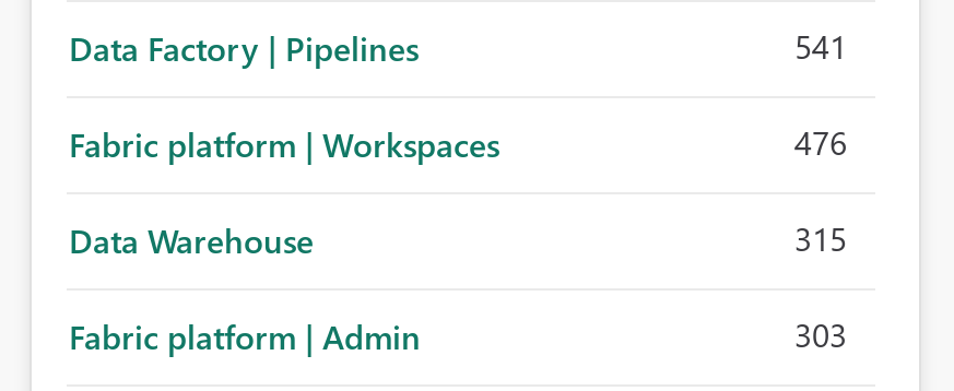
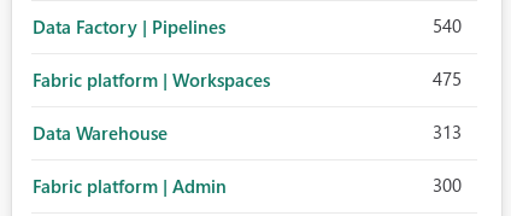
- 541
+ 540

- 476
+ 475

- 315
+ 313

- 303
+ 300
